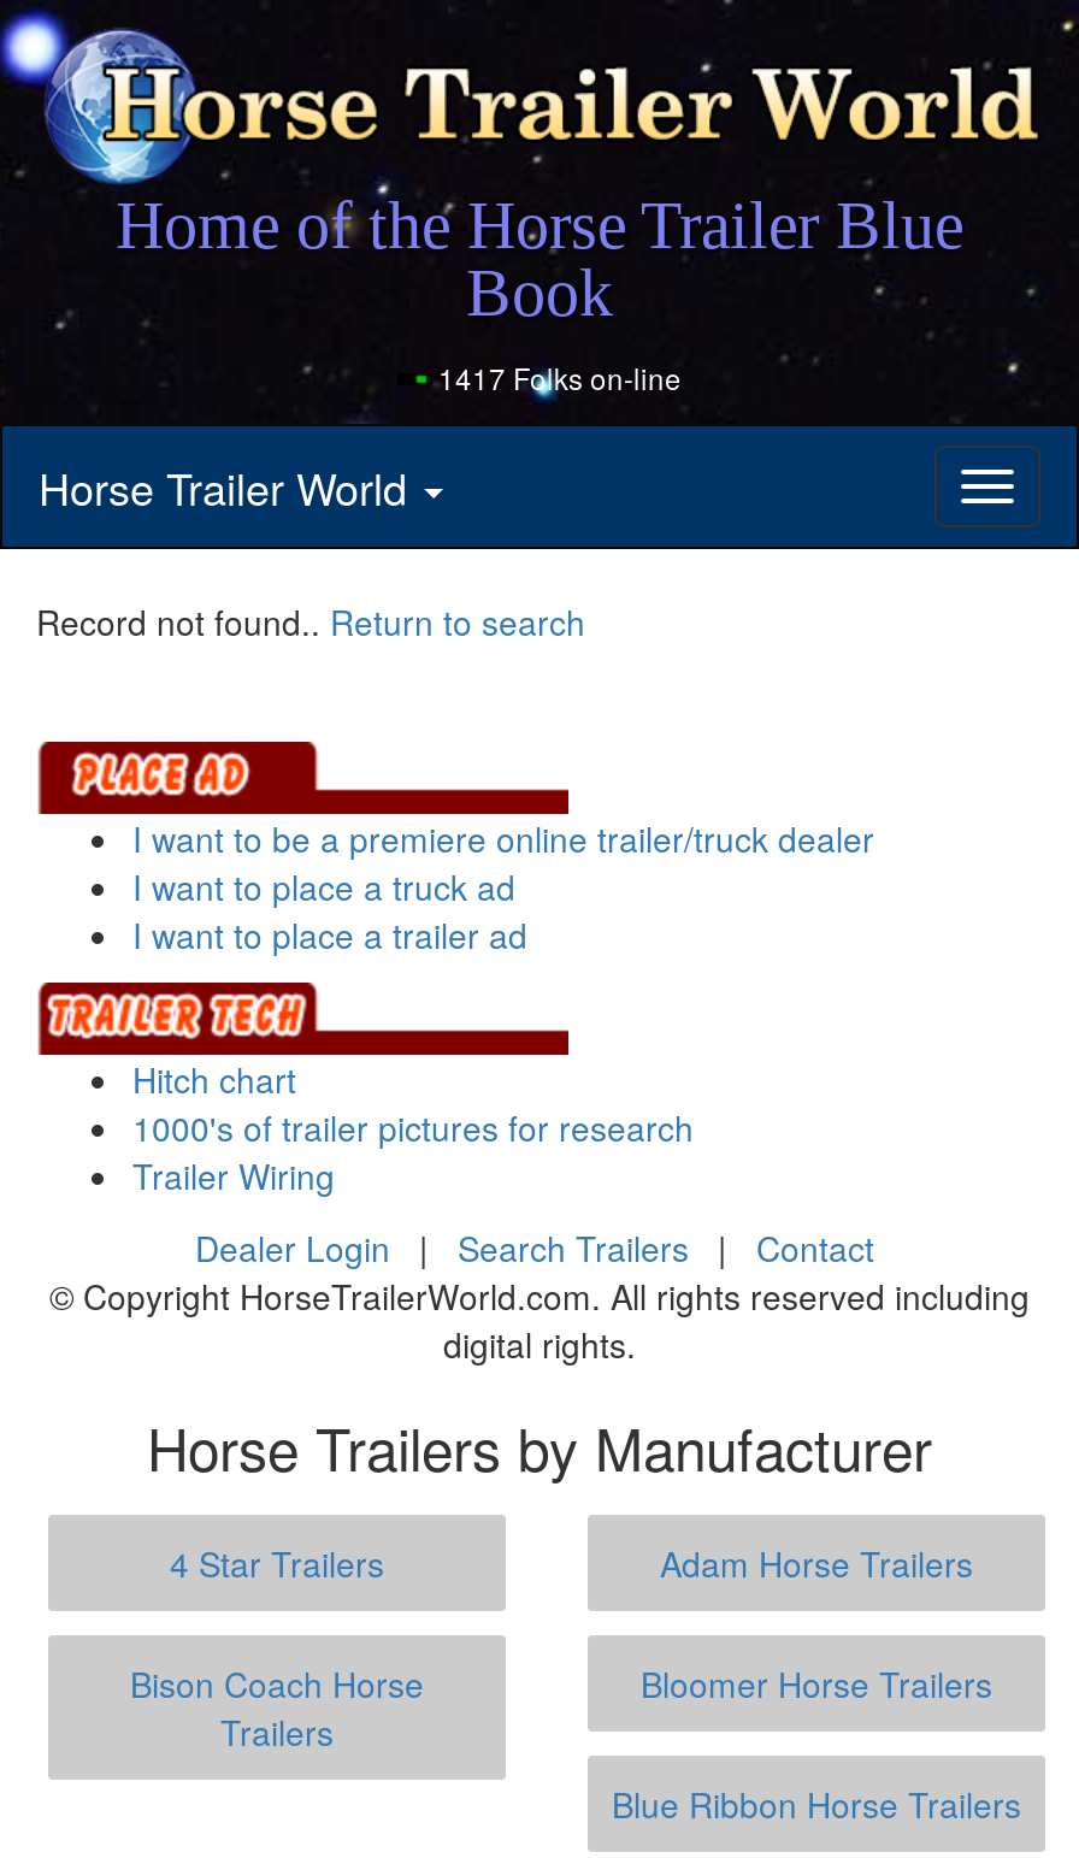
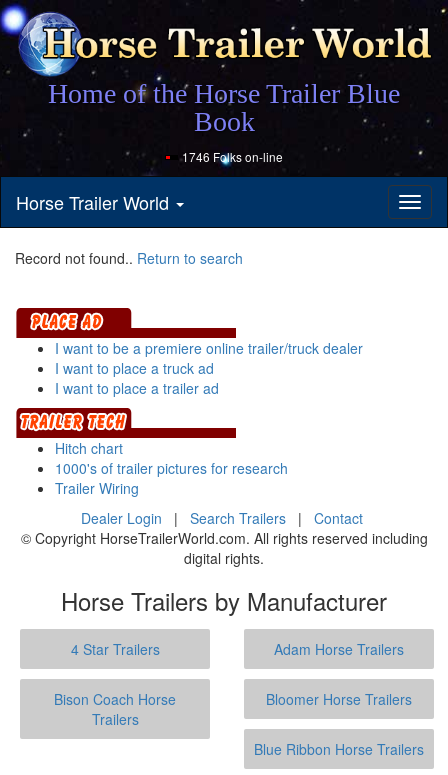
- 1417 Folks on-line
+ 1746 Folks on-line
